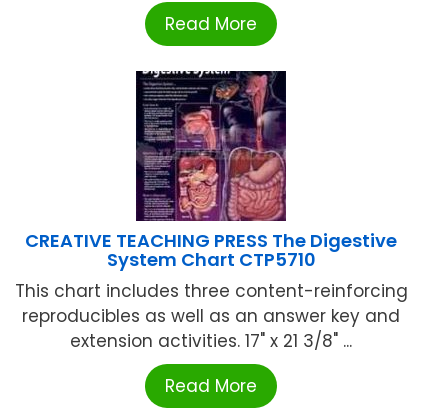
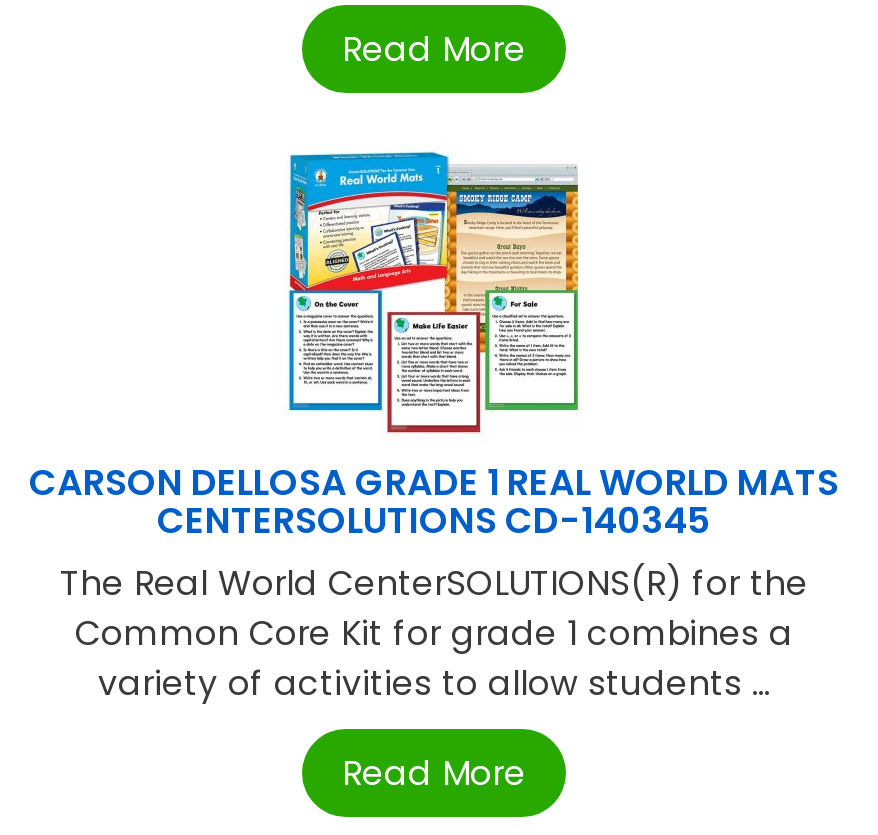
- [image]
- CREATIVE TEACHING PRESS The Digestive
- System Chart CTP5710
- This chart includes three content-reinforcing
- reproducibles as well as an answer key and
- extension activities. 17" x 21 3/8" ...
+ [image]
+ CARSON DELLOSA GRADE 1 REAL WORLD MATS
+ CENTERSOLUTIONS CD-140345
+ The Real World CenterSOLUTIONS(R) for the
+ Common Core Kit for grade 1 combines a
+ variety of activities to allow students ...
